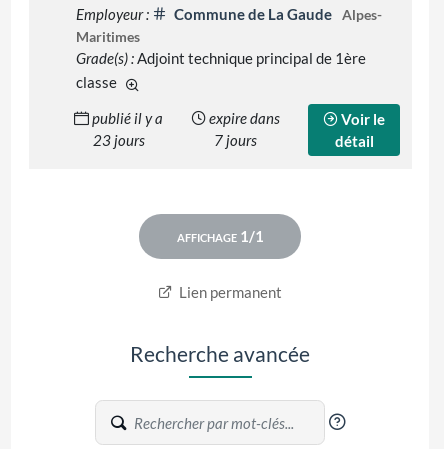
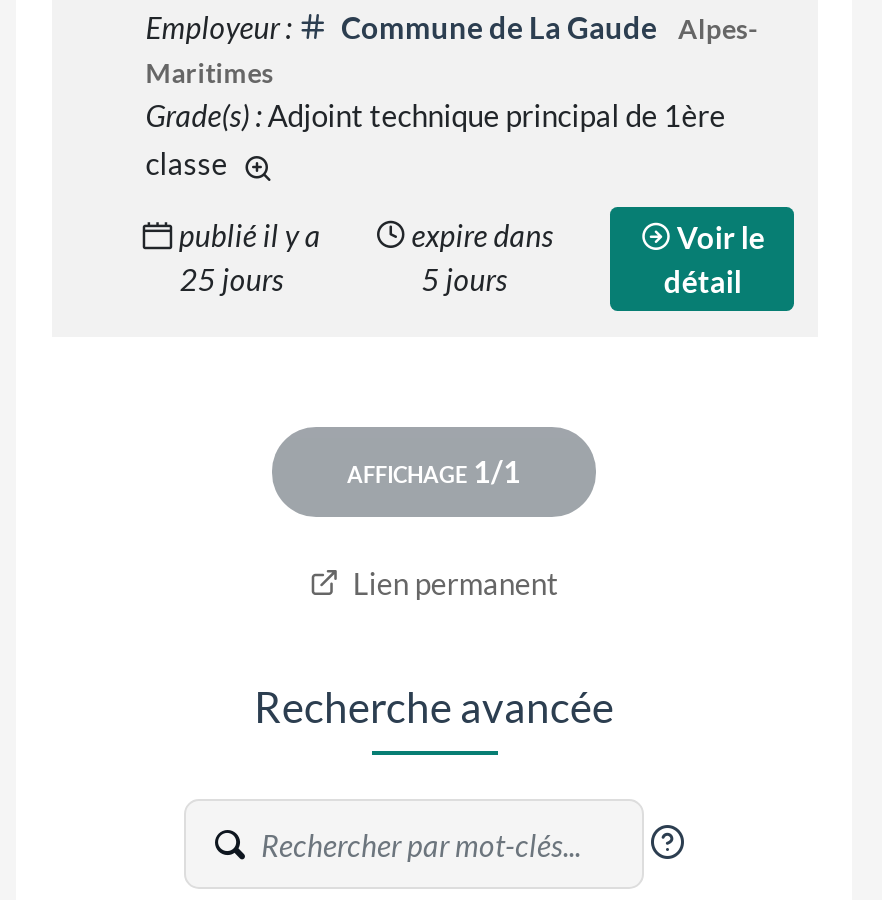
- 23 jours
+ 25 jours

- 7 jours
+ 5 jours
